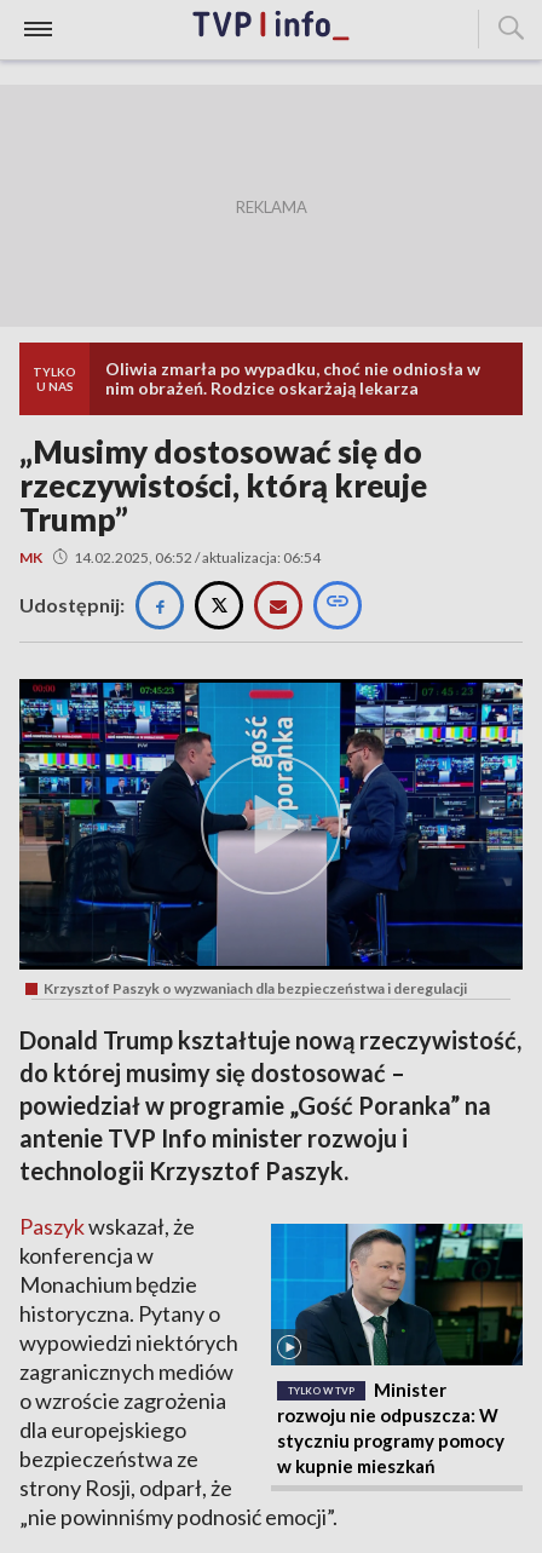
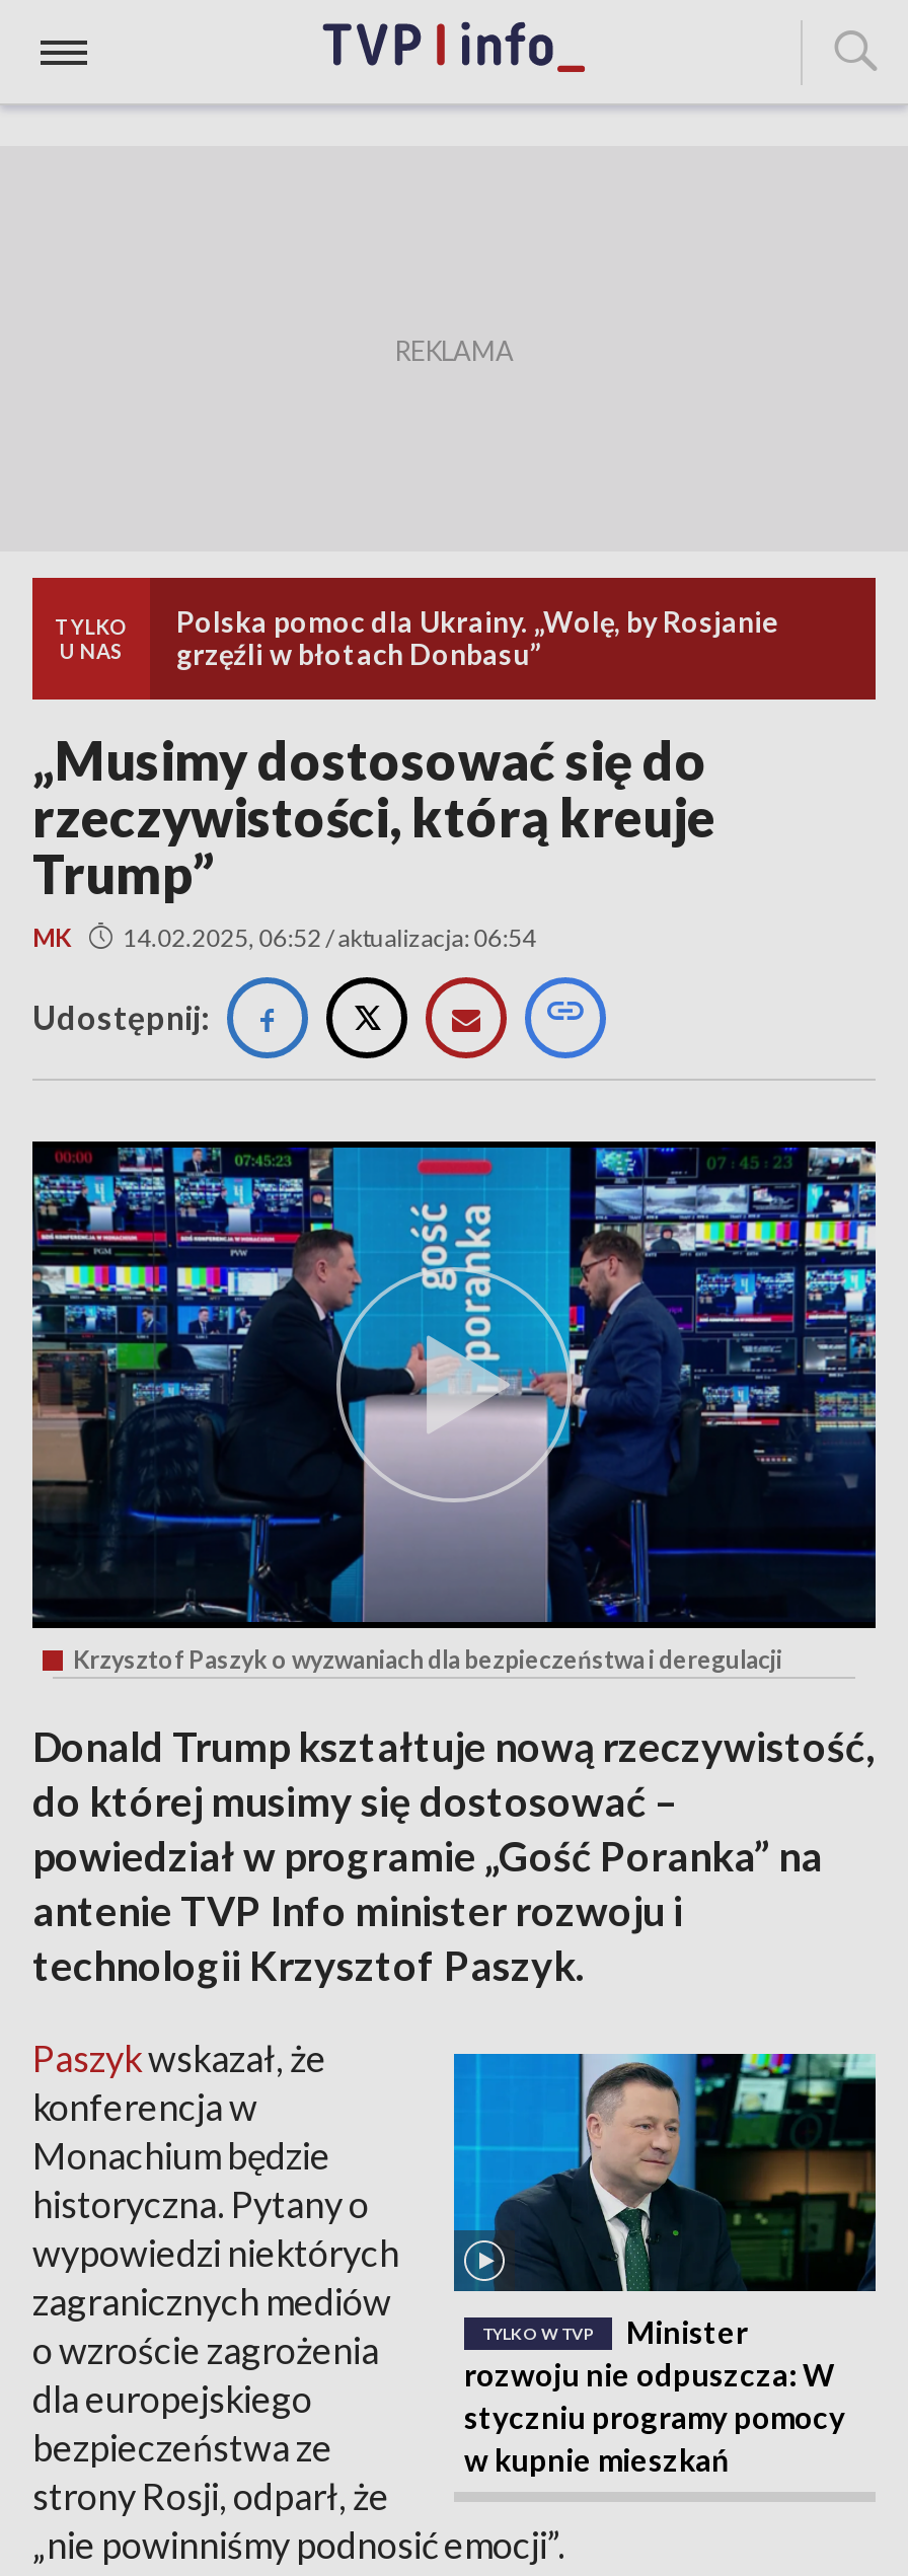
- Oliwia zmarła po wypadku, choć nie odniosła w
- nim obrażeń. Rodzice oskarżają lekarza
+ Polska pomoc dla Ukrainy. „Wolę, by Rosjanie
+ grzęźli w błotach Donbasu”
